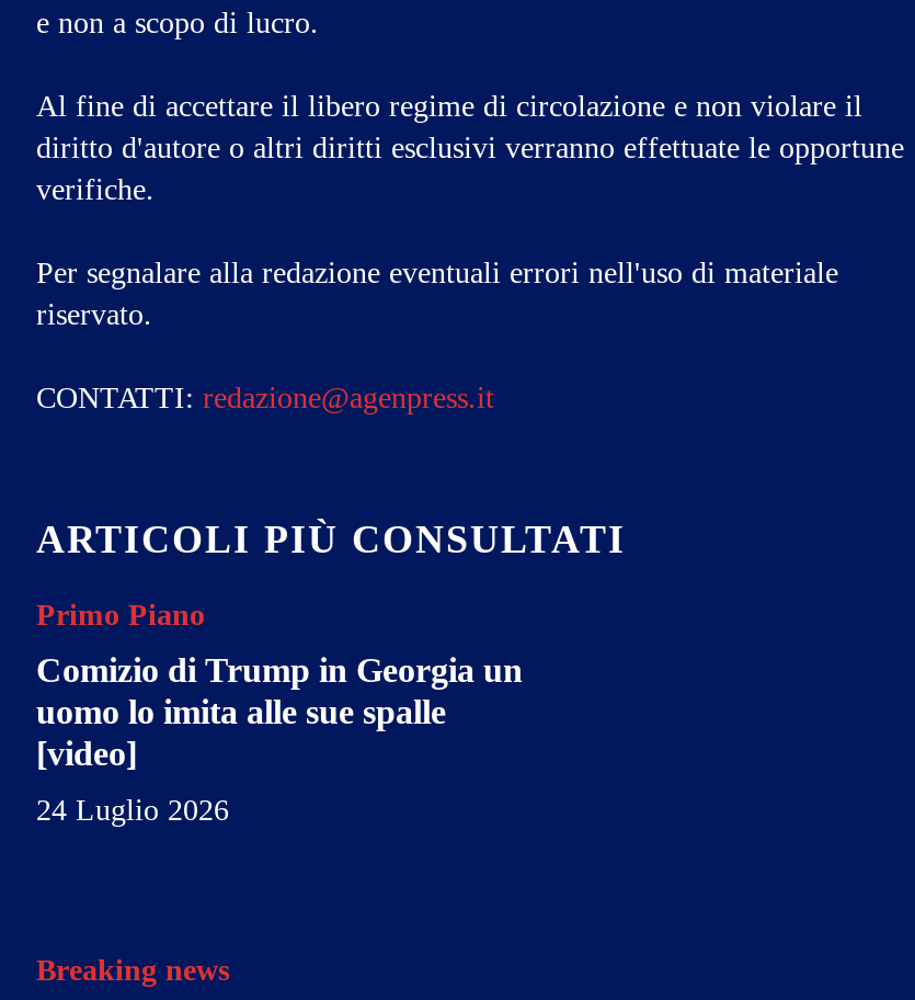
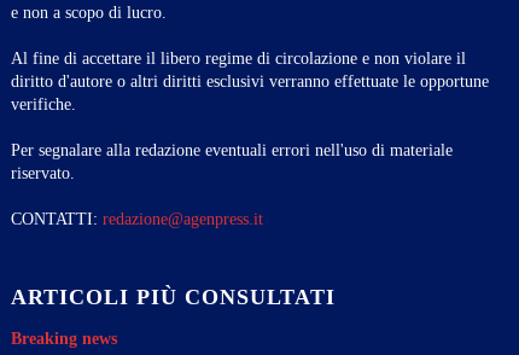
- Primo Piano
- Comizio di Trump in Georgia un
- uomo lo imita alle sue spalle
- [video]
- 24 Luglio 2026
